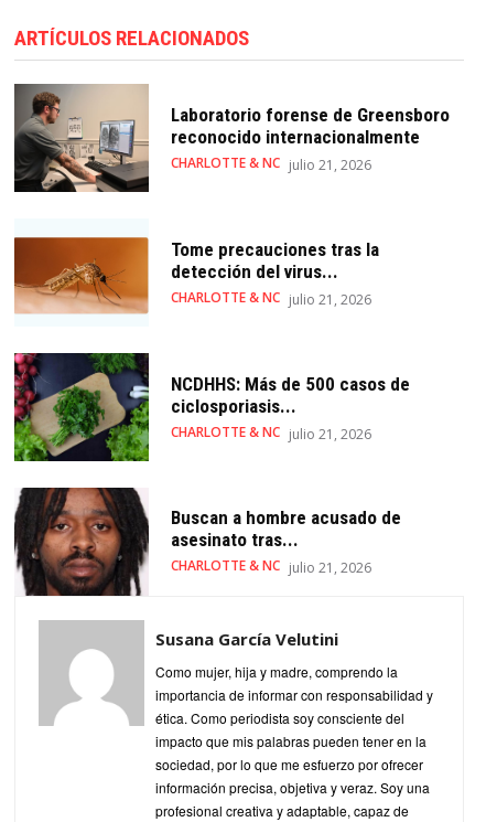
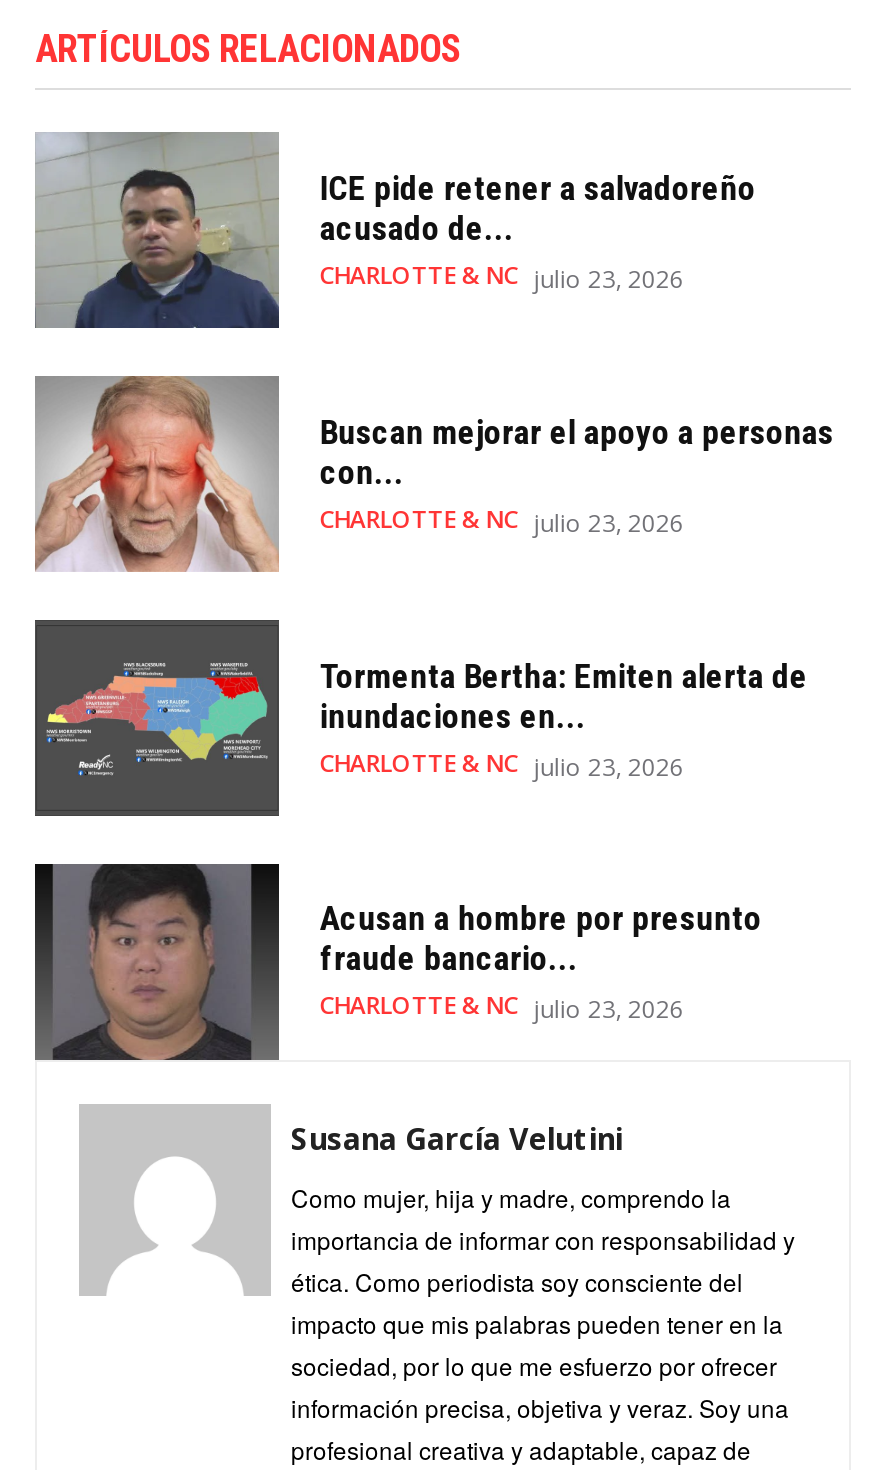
- [image]
- Laboratorio forense de Greensboro
- reconocido internacionalmente
- CHARLOTTE & NC julio 21, 2026
+ [image]
+ ICE pide retener a salvadoreño
+ acusado de...
+ CHARLOTTE & NC julio 23, 2026

- [image]
- Tome precauciones tras la
- detección del virus...
- CHARLOTTE & NC julio 21, 2026
+ [image]
+ Buscan mejorar el apoyo a personas
+ con...
+ CHARLOTTE & NC julio 23, 2026

- [image]
- NCDHHS: Más de 500 casos de
- ciclosporiasis...
- CHARLOTTE & NC julio 21, 2026
+ [image]
+ Tormenta Bertha: Emiten alerta de
+ inundaciones en...
+ CHARLOTTE & NC julio 23, 2026

- [image]
- Buscan a hombre acusado de
- asesinato tras...
- CHARLOTTE & NC julio 21, 2026
+ [image]
+ Acusan a hombre por presunto
+ fraude bancario...
+ CHARLOTTE & NC julio 23, 2026
